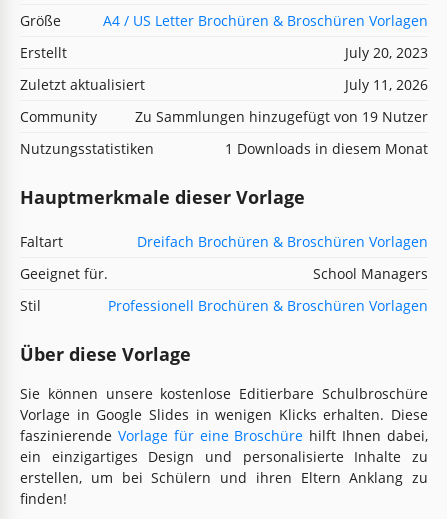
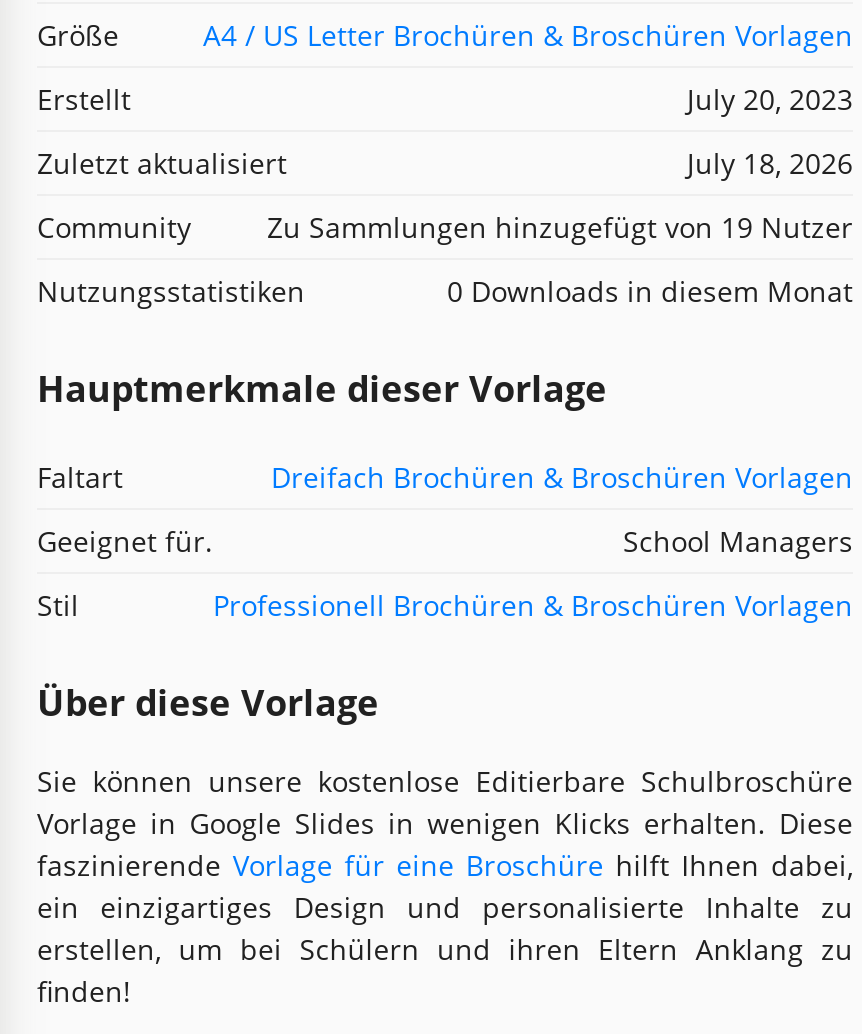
- July 11, 2026
+ July 18, 2026

- 1 Downloads in diesem Monat
+ 0 Downloads in diesem Monat
